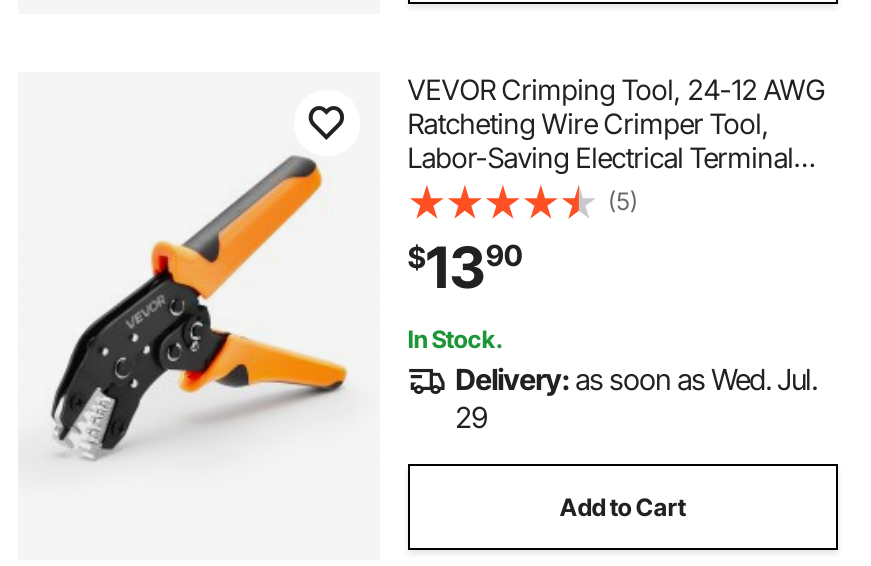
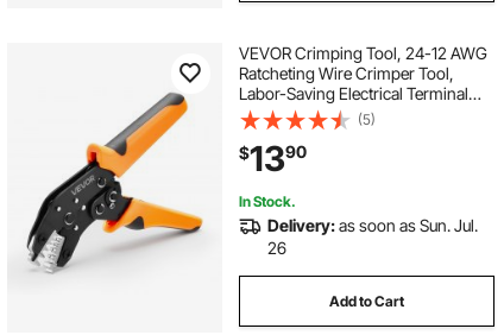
- Delivery: as soon as Wed. Jul.
+ Delivery: as soon as Sun. Jul.

- 29
+ 26
